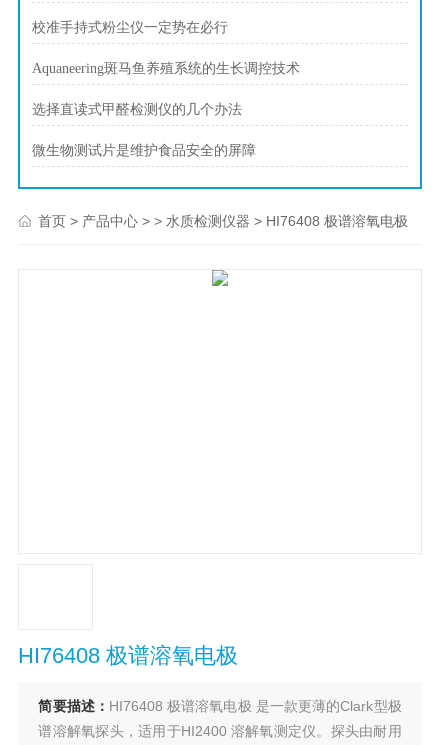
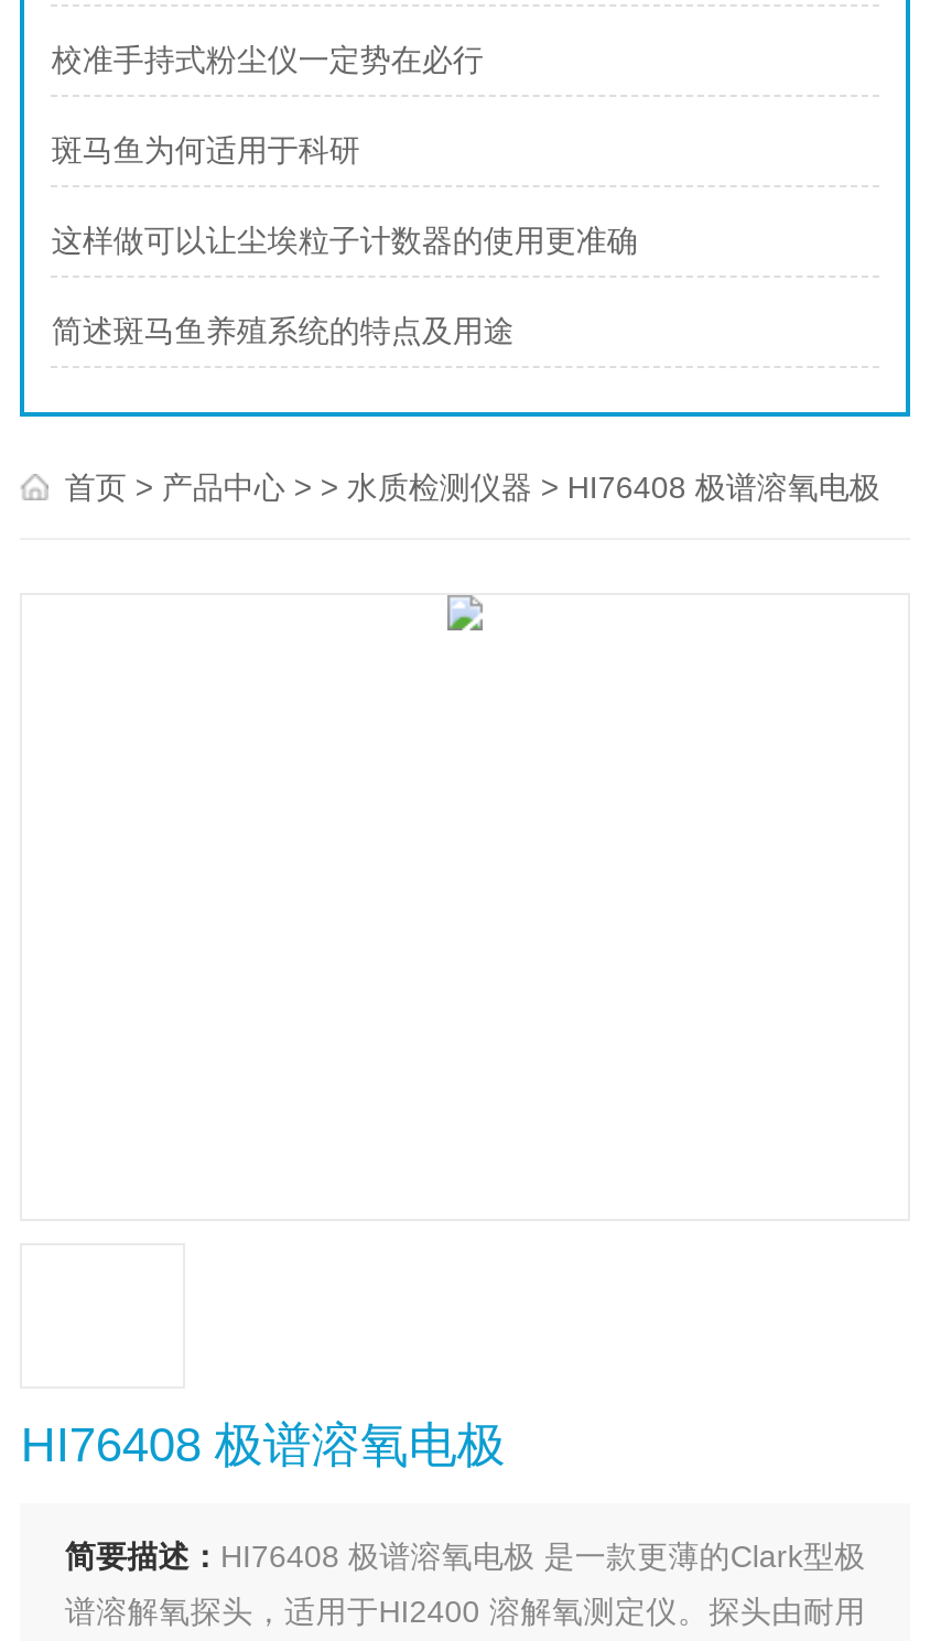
- Aquaneering斑马鱼养殖系统的生长调控技术
+ 斑马鱼为何适用于科研

- 选择直读式甲醛检测仪的几个办法
+ 这样做可以让尘埃粒子计数器的使用更准确

- 微生物测试片是维护食品安全的屏障
+ 简述斑马鱼养殖系统的特点及用途
